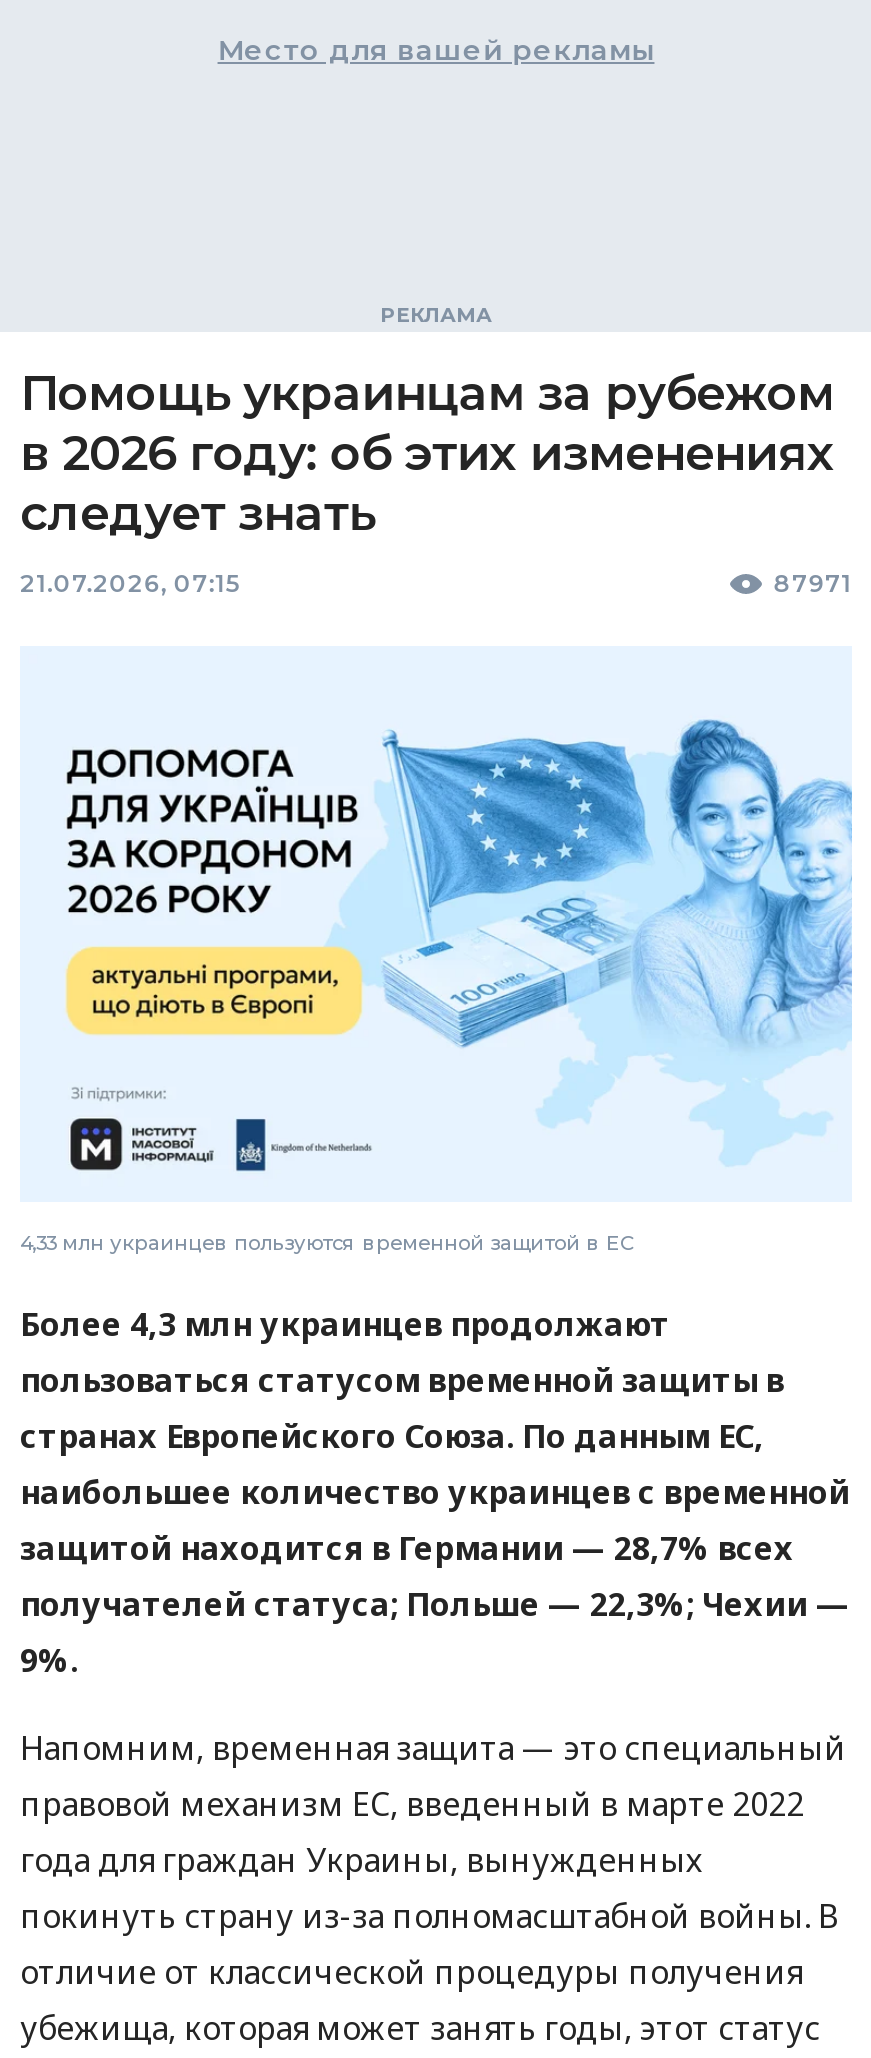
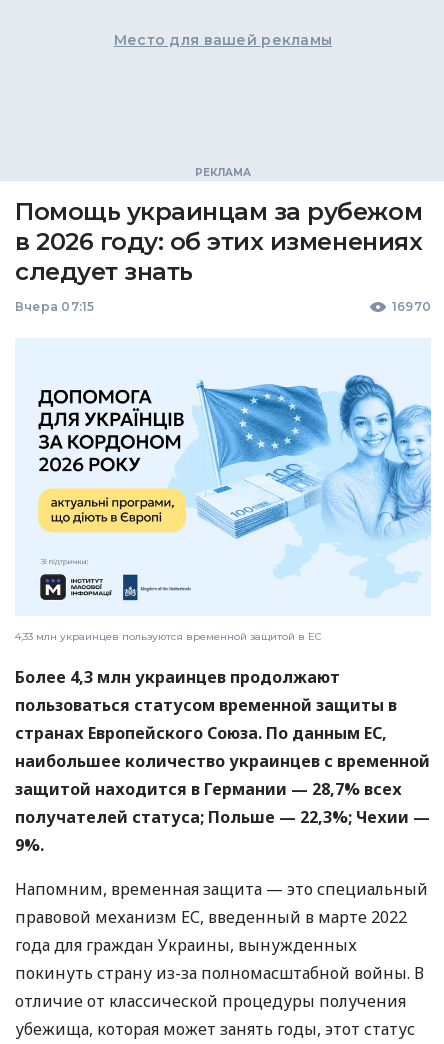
- 21.07.2026, 07:15
- 87971
+ Вчера 07:15
+ 16970
